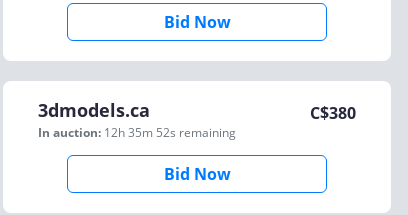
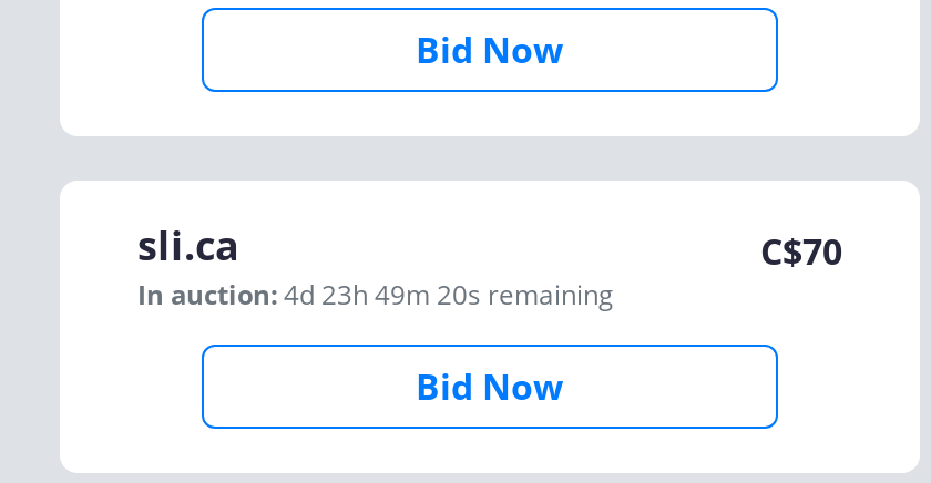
- 3dmodels.ca
- In auction: 12h 35m 52s remaining
+ sli.ca
+ In auction: 4d 23h 49m 20s remaining

- C$380
+ C$70
